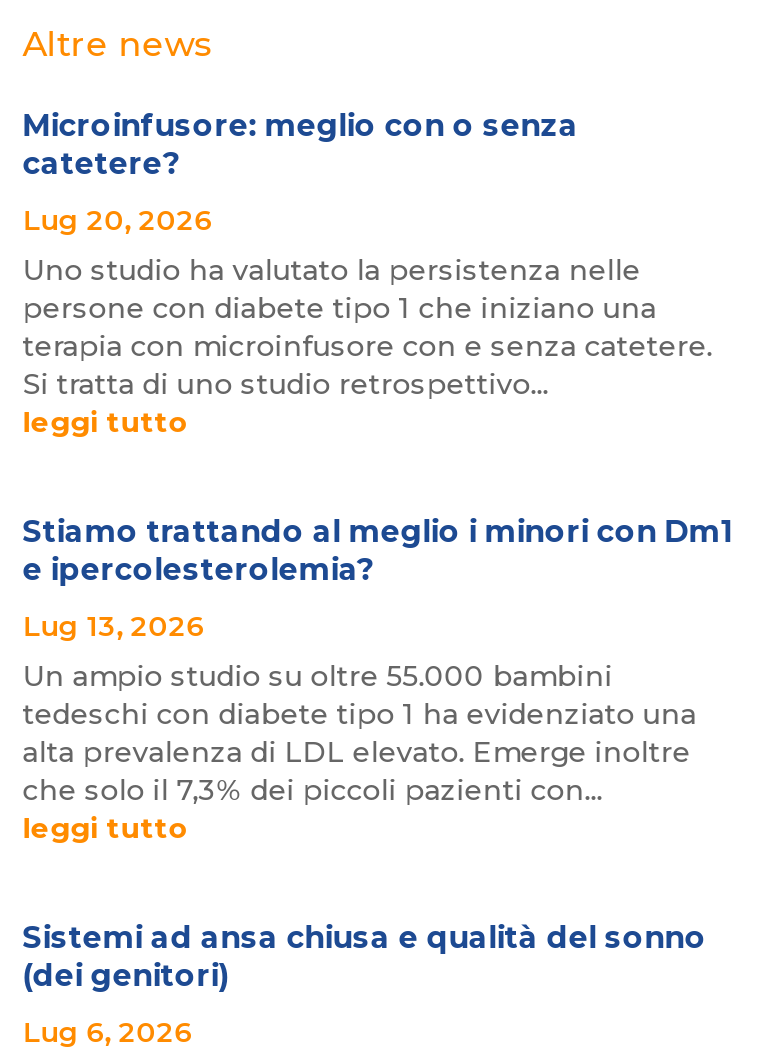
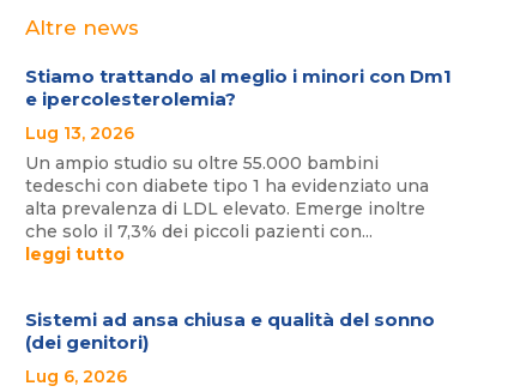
- Microinfusore: meglio con o senza
- catetere?
- Lug 20, 2026
- Uno studio ha valutato la persistenza nelle
- persone con diabete tipo 1 che iniziano una
- terapia con microinfusore con e senza catetere.
- Si tratta di uno studio retrospettivo...
- leggi tutto
